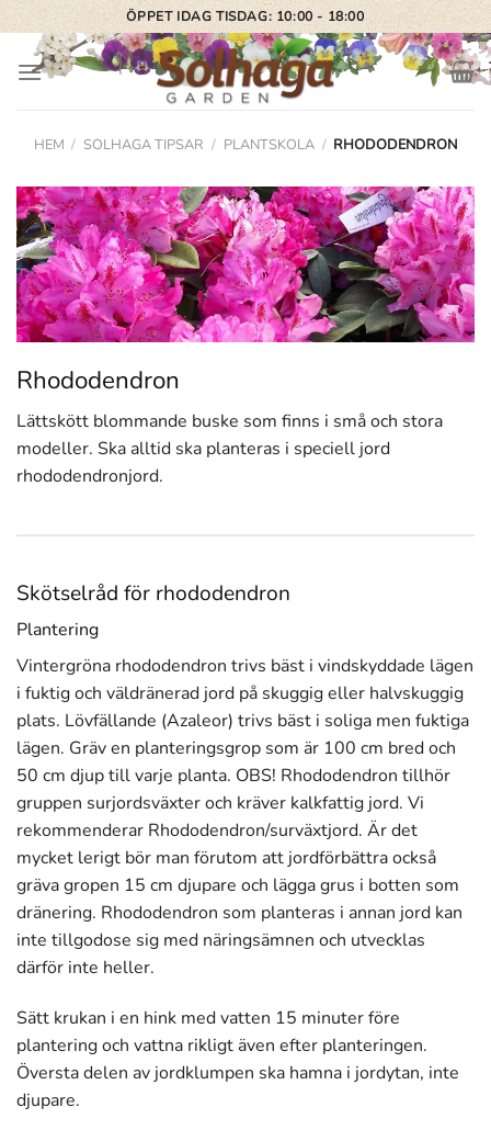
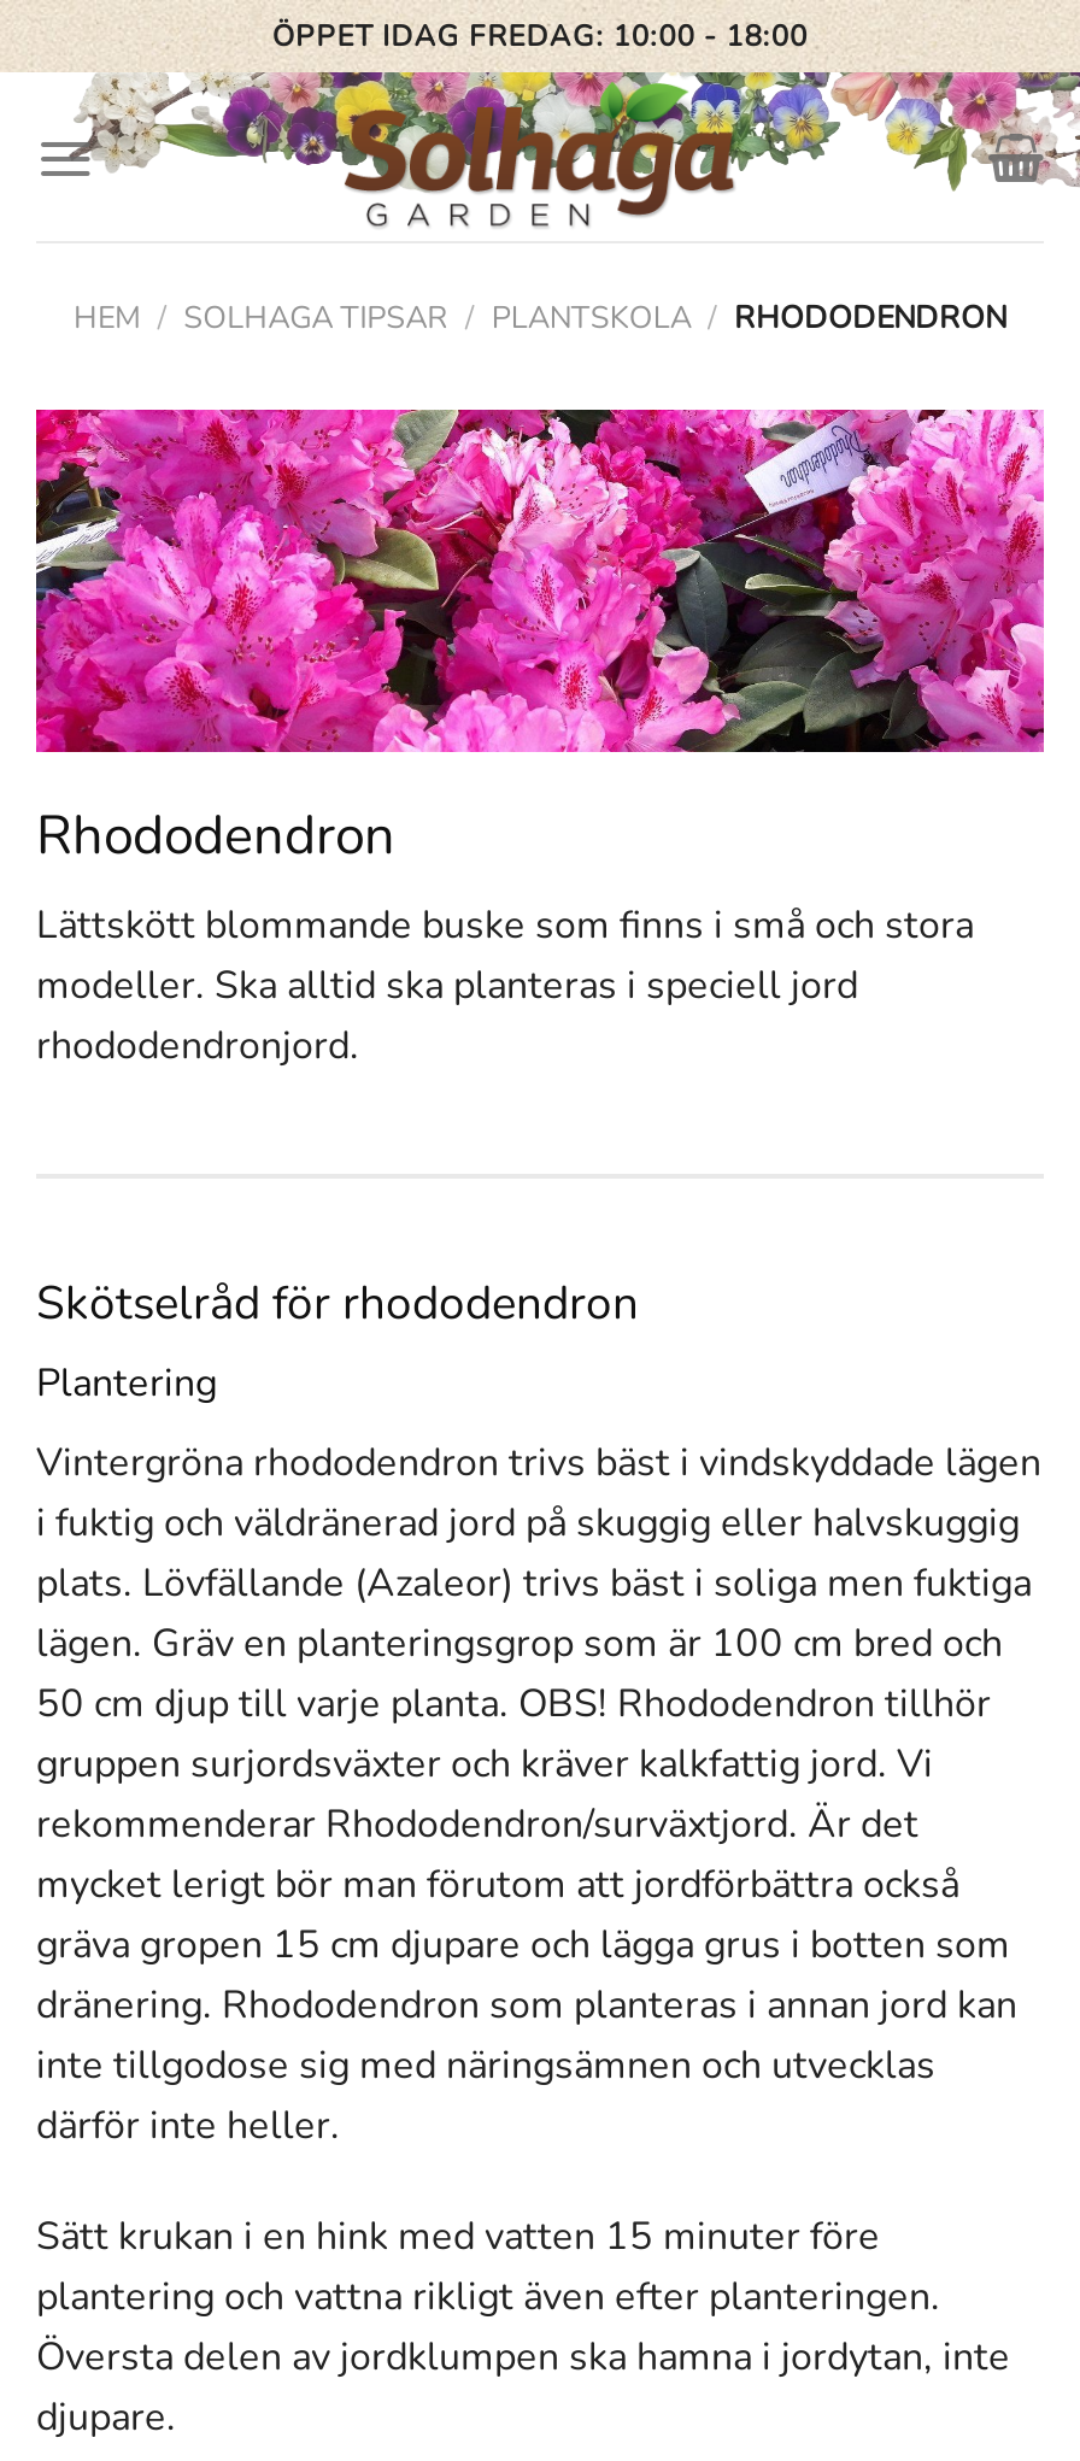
- ÖPPET IDAG TISDAG: 10:00 - 18:00
+ ÖPPET IDAG FREDAG: 10:00 - 18:00
